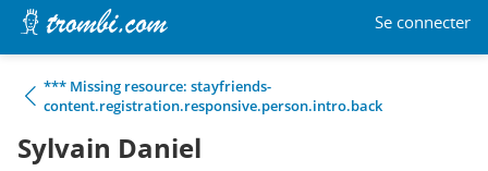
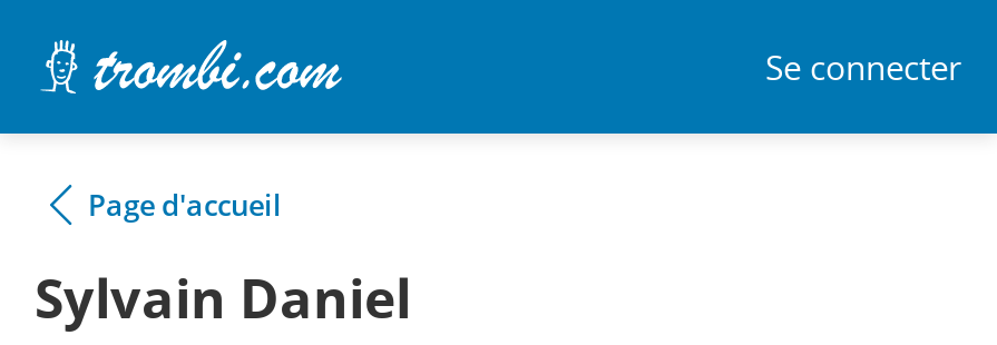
- *** Missing resource: stayfriends-
- content.registration.responsive.person.intro.back
+ Page d'accueil
